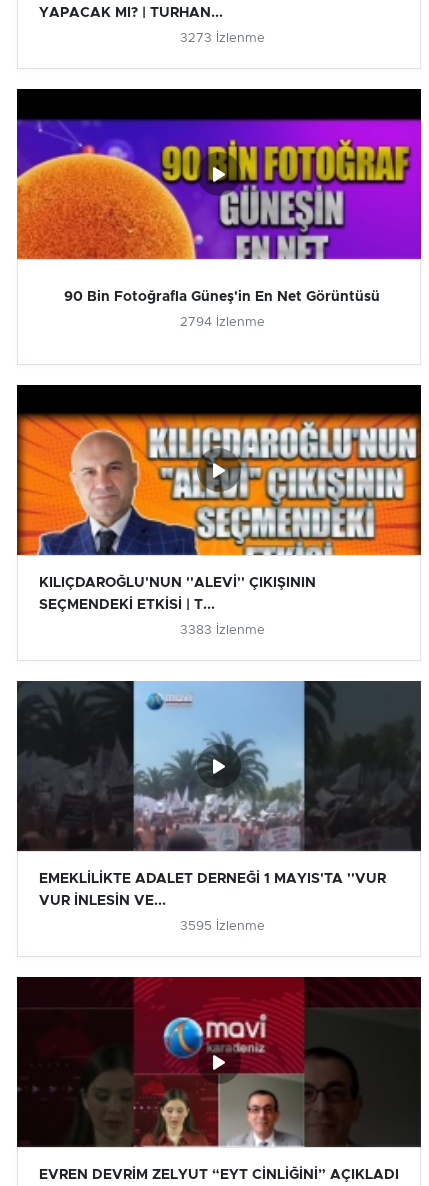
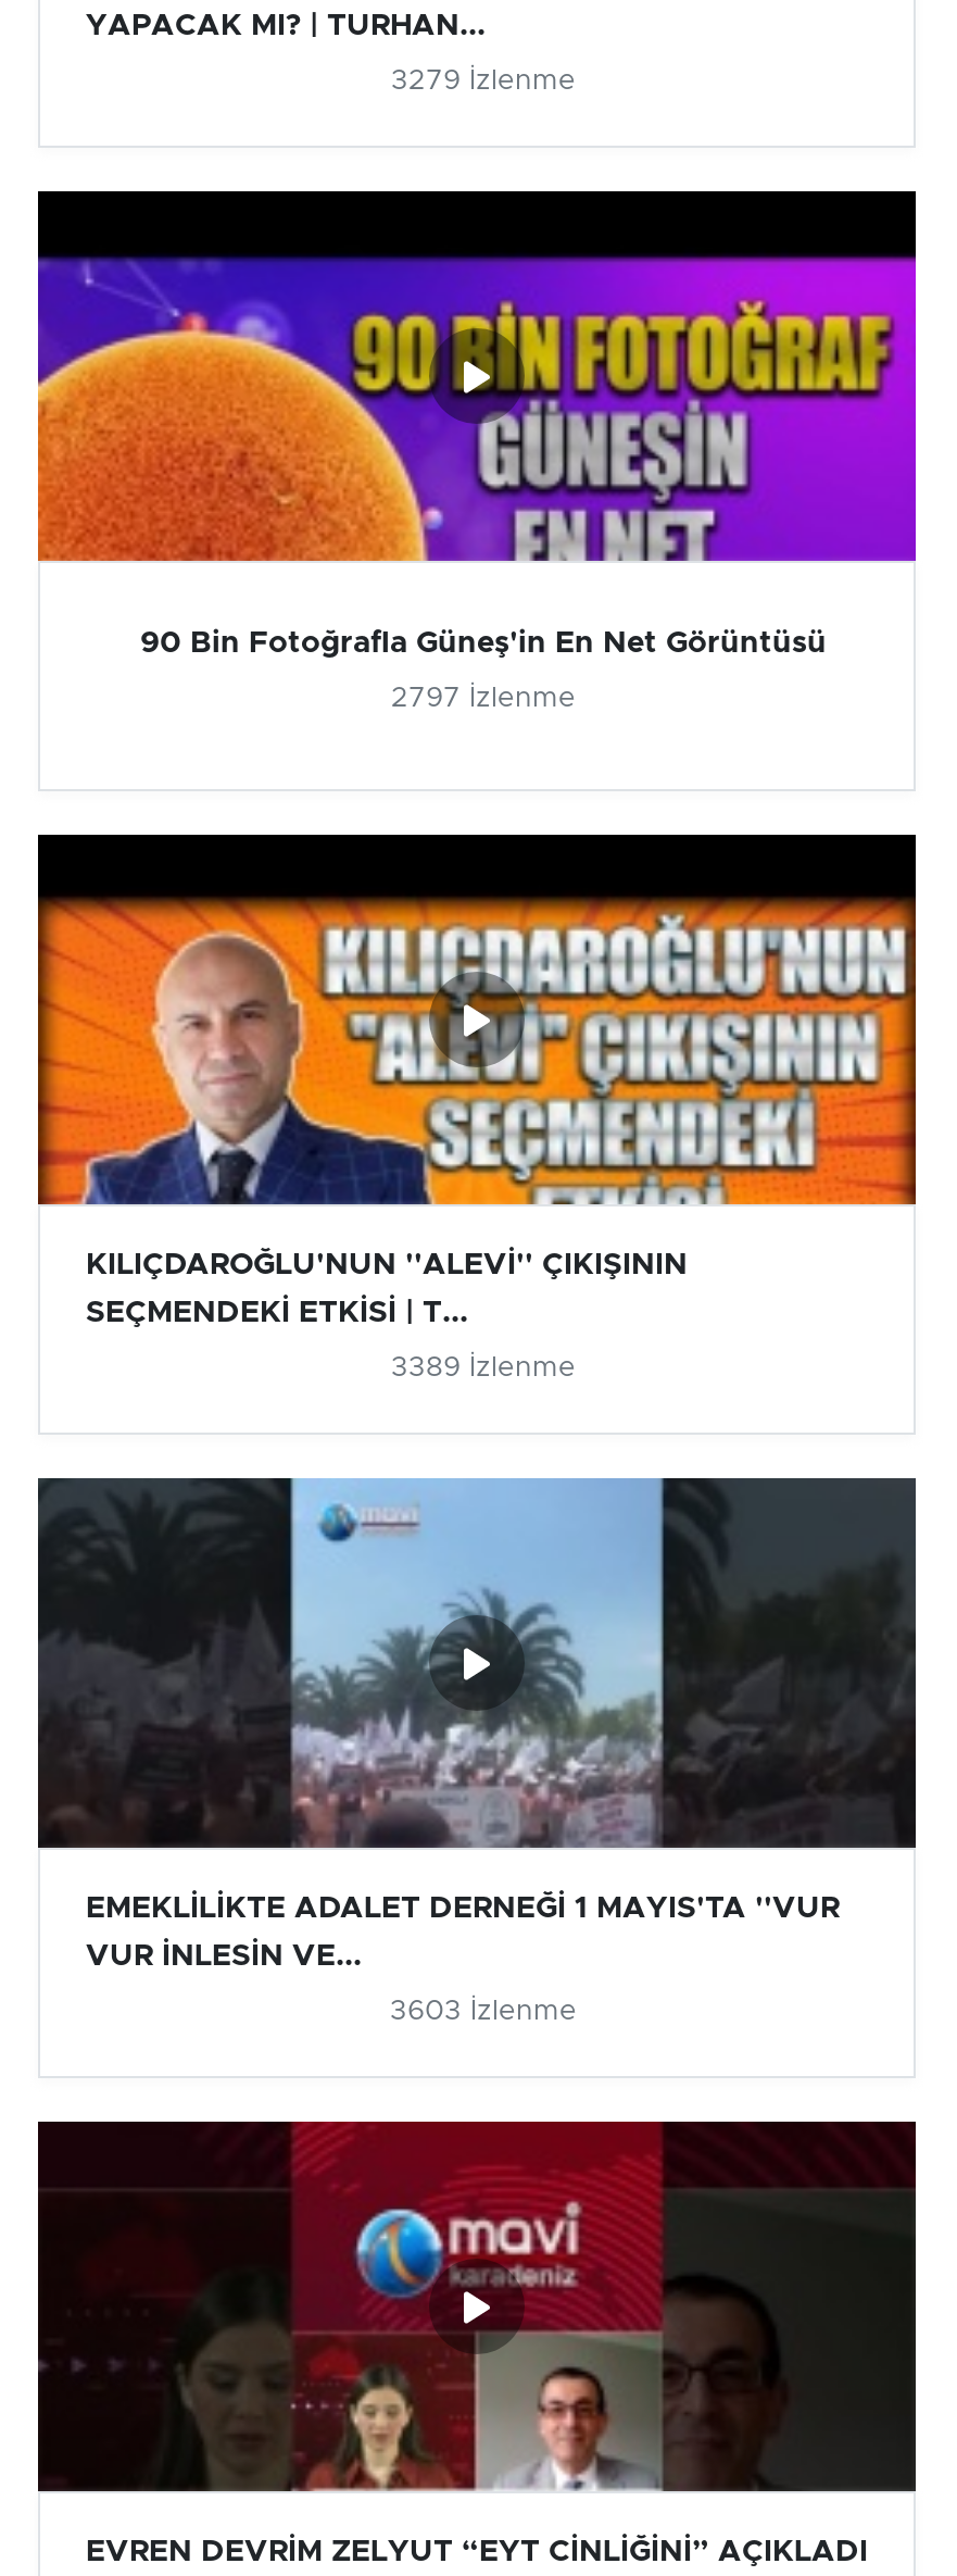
- 3273 İzlenme
+ 3279 İzlenme

- 2794 İzlenme
+ 2797 İzlenme

- 3383 İzlenme
+ 3389 İzlenme

- 3595 İzlenme
+ 3603 İzlenme
